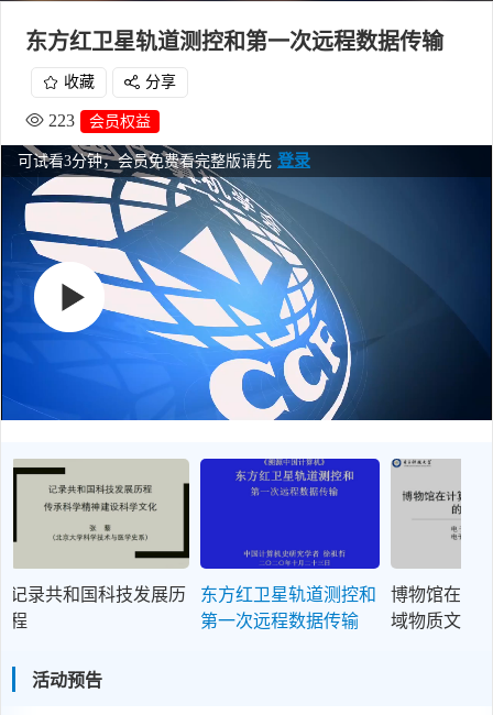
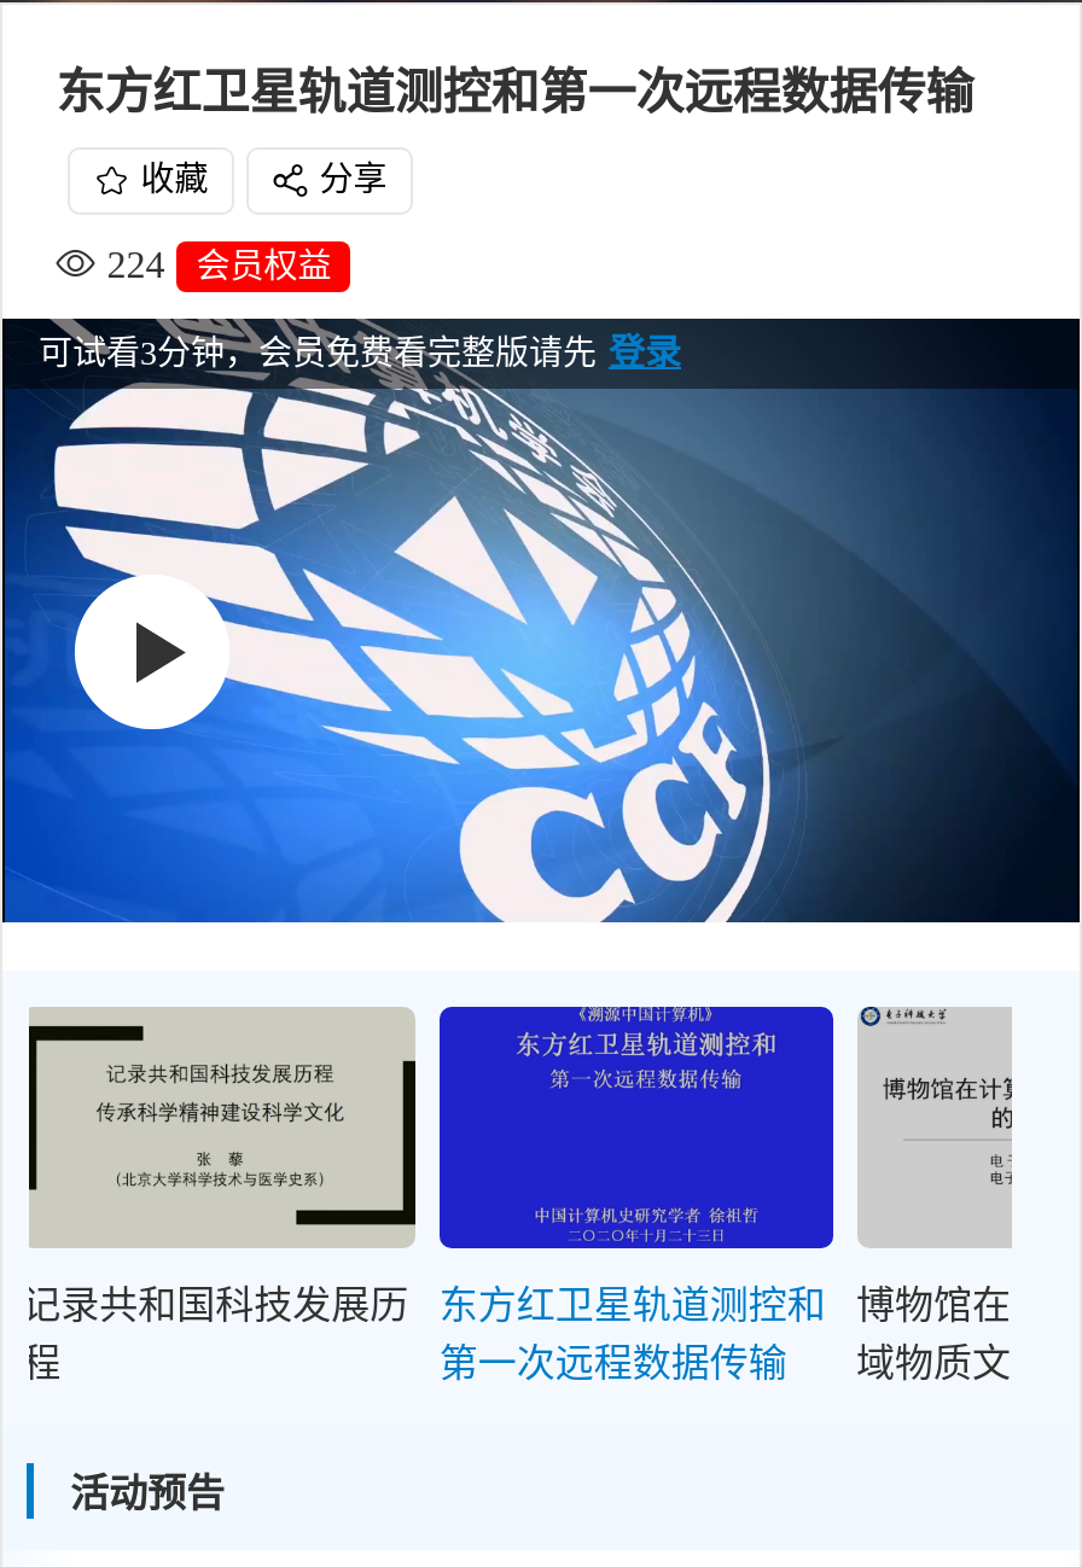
- 223 会员权益
+ 224 会员权益
